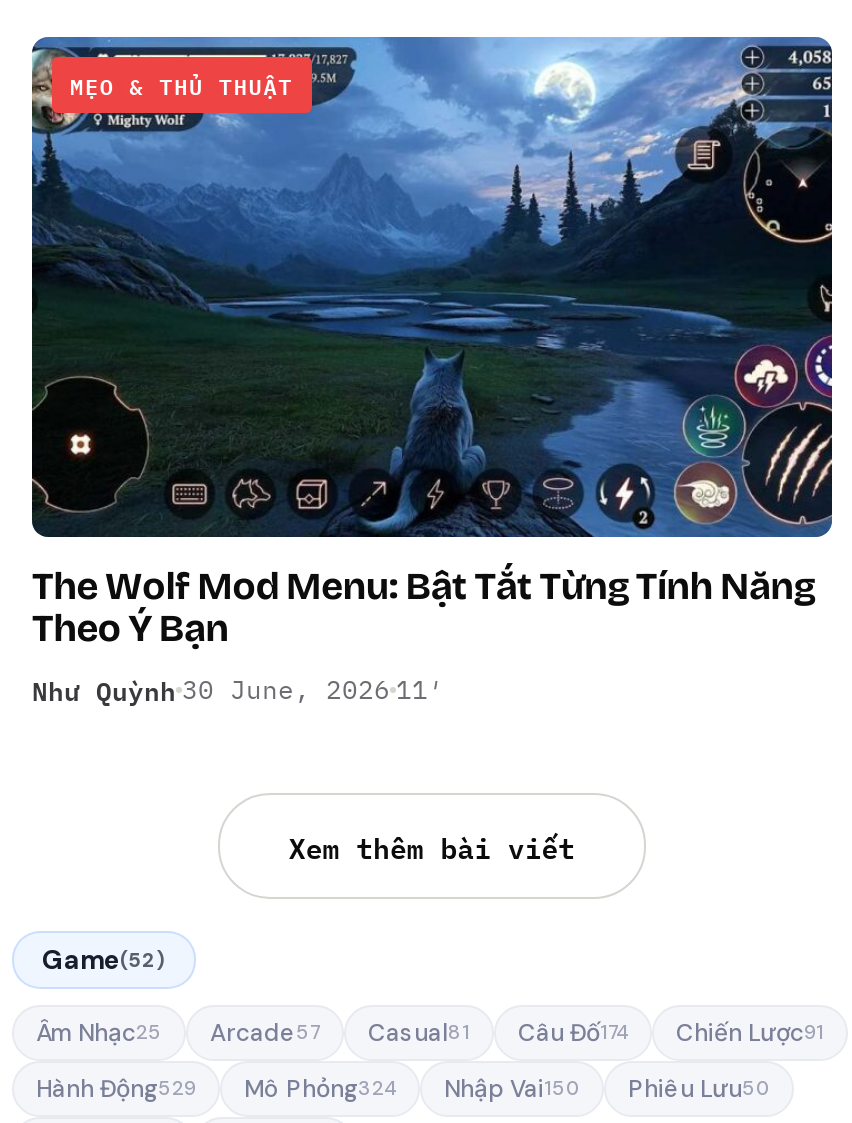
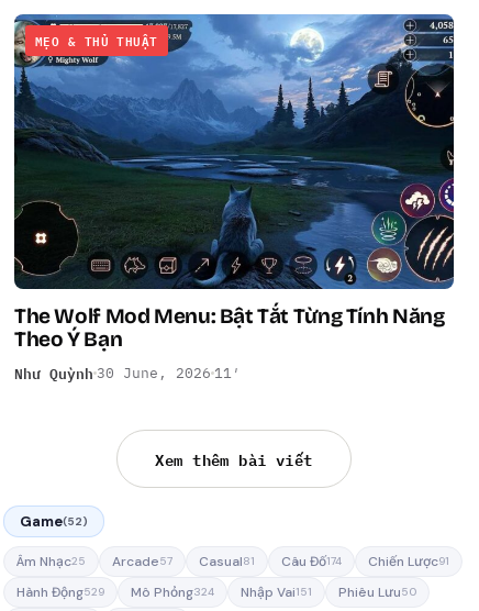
- Hành Động529 Mô Phỏng324 Nhập Vai150 Phiêu Lưu50
+ Hành Động529 Mô Phỏng324 Nhập Vai151 Phiêu Lưu50
